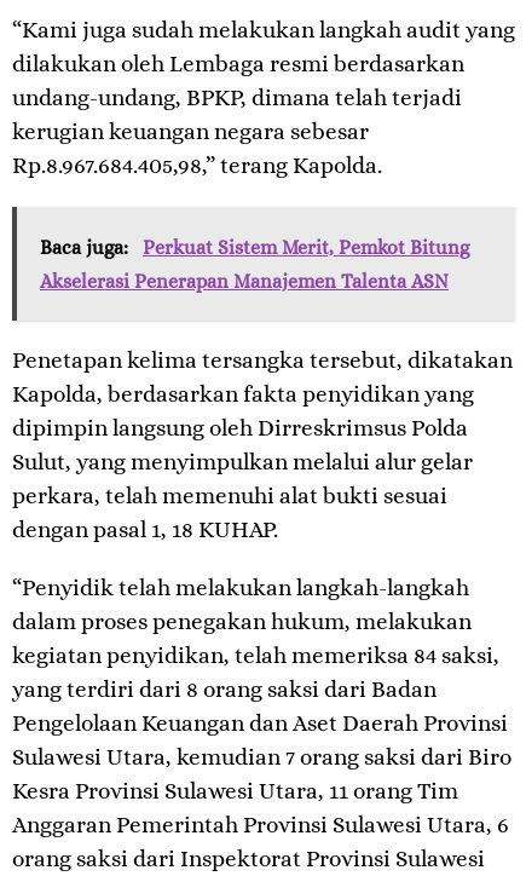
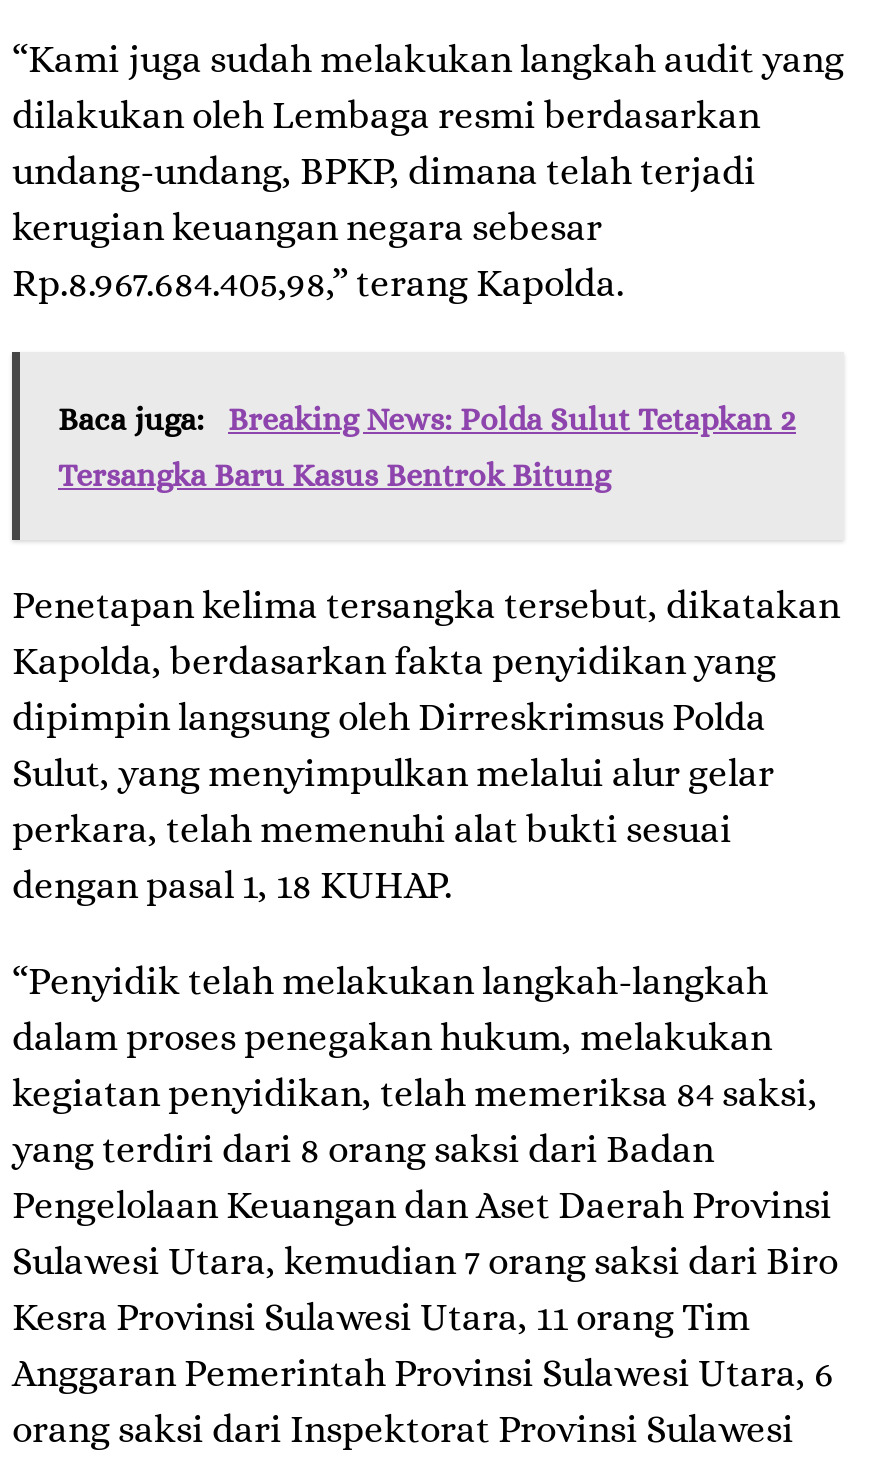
- Baca juga: Perkuat Sistem Merit, Pemkot Bitung
+ Baca juga: Breaking News: Polda Sulut Tetapkan 2

- Akselerasi Penerapan Manajemen Talenta ASN
+ Tersangka Baru Kasus Bentrok Bitung
